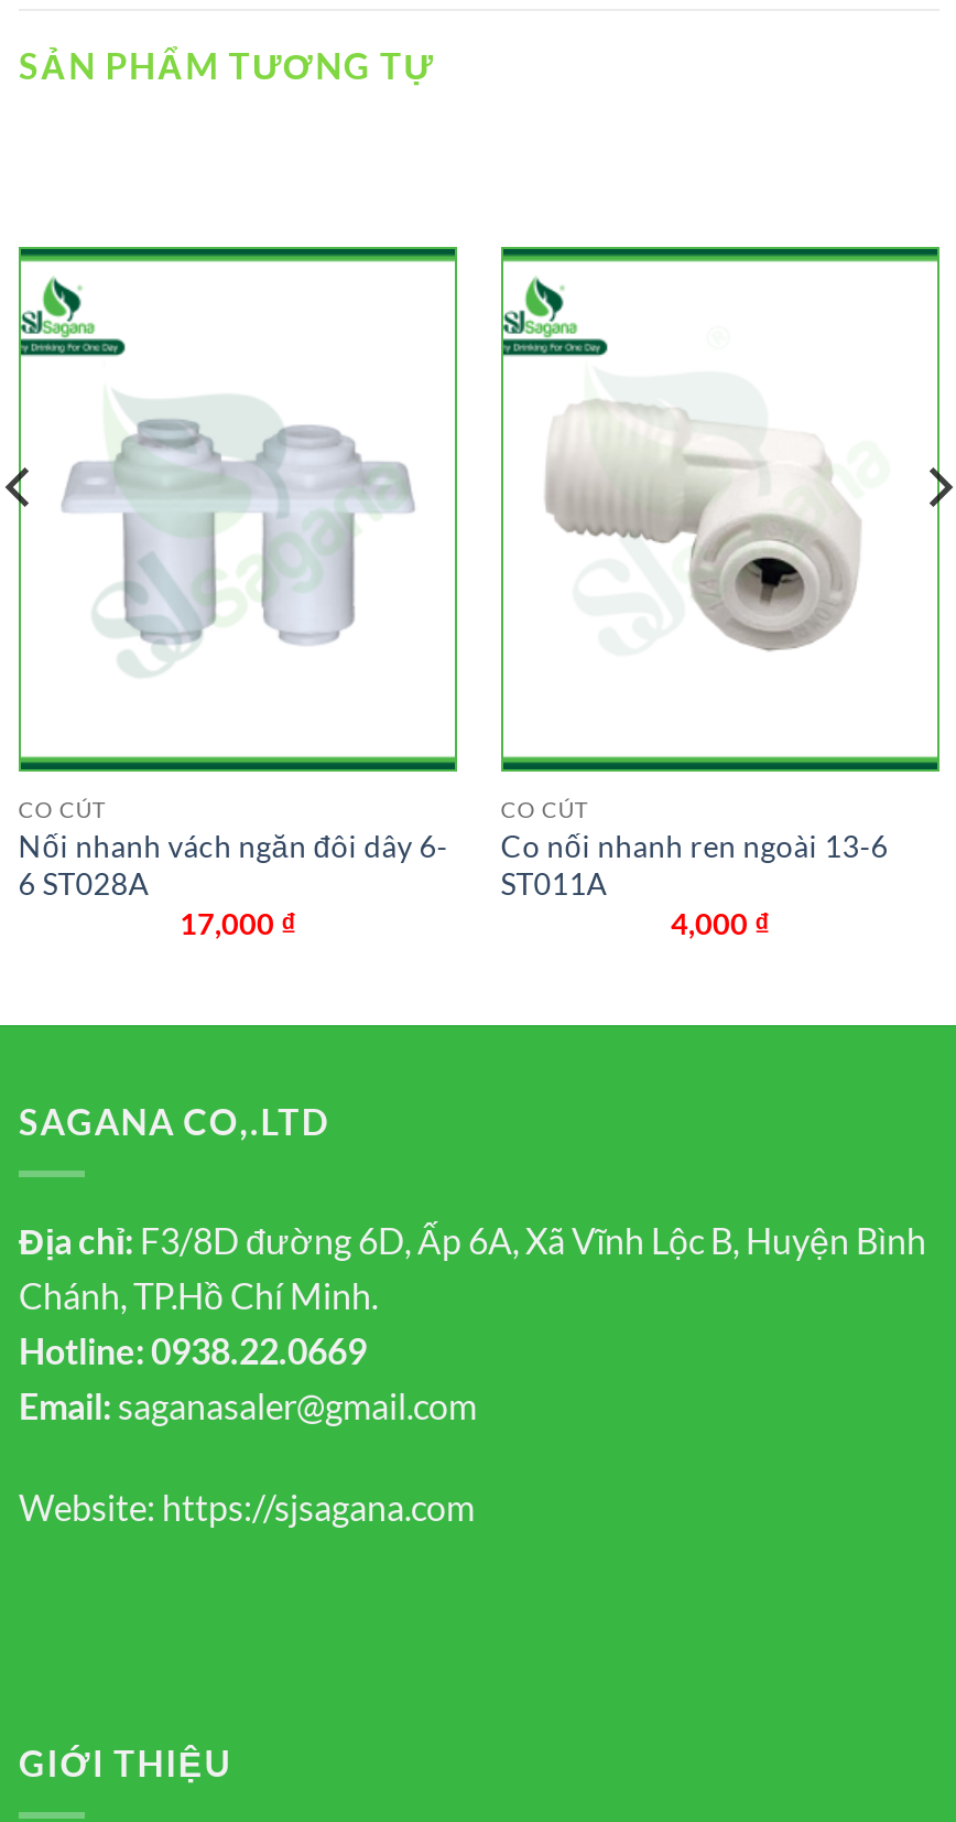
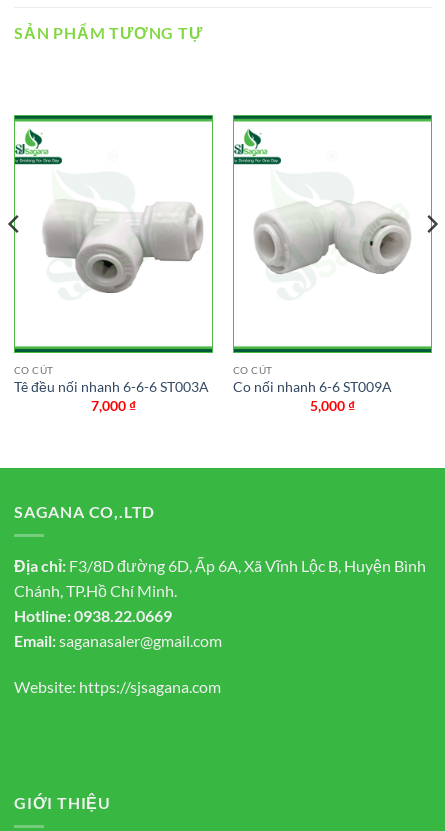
- [image]
+ [image]

- [image]
+ [image]

- Nối nhanh vách ngăn đôi dây 6-
- 6 ST028A
- 17,000 ₫
+ Tê đều nối nhanh 6-6-6 ST003A
+ 7,000 ₫

- Co nối nhanh ren ngoài 13-6
- ST011A
- 4,000 ₫
+ Co nối nhanh 6-6 ST009A
+ 5,000 ₫
